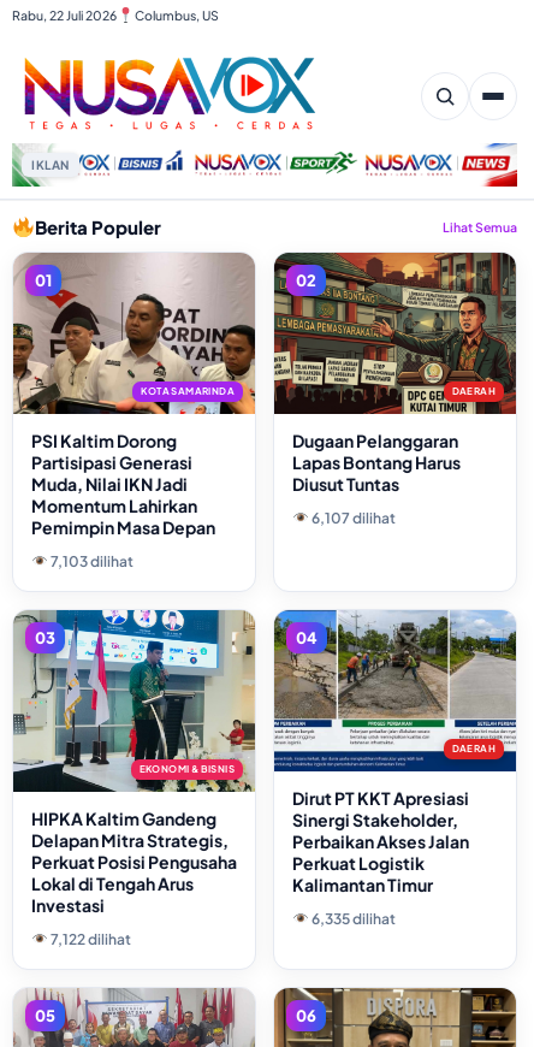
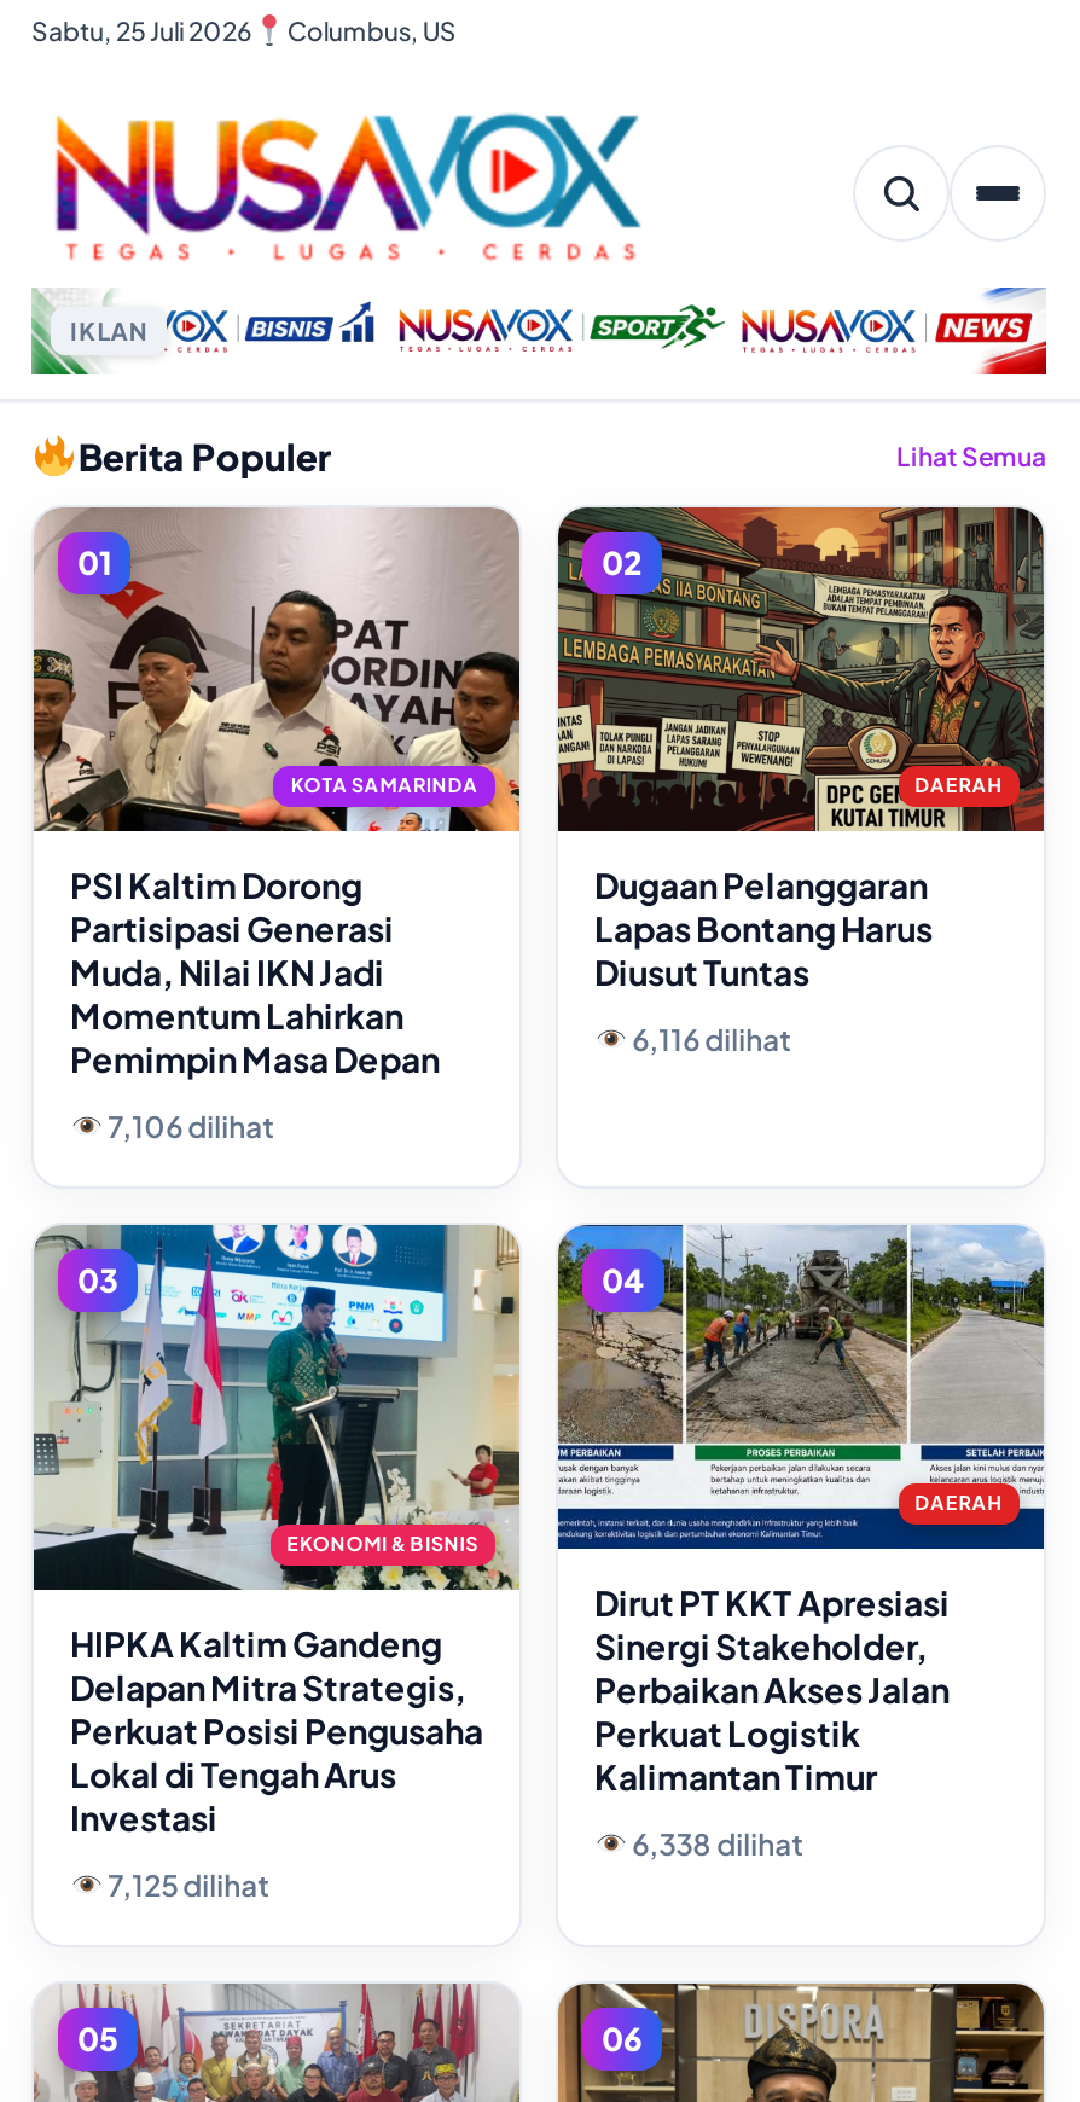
- Rabu, 22 Juli 2026 Columbus, US
+ Sabtu, 25 Juli 2026 Columbus, US

- 6,107 dilihat
+ 6,116 dilihat

- 7,103 dilihat
+ 7,106 dilihat

- 6,335 dilihat
+ 6,338 dilihat

- 7,122 dilihat
+ 7,125 dilihat
